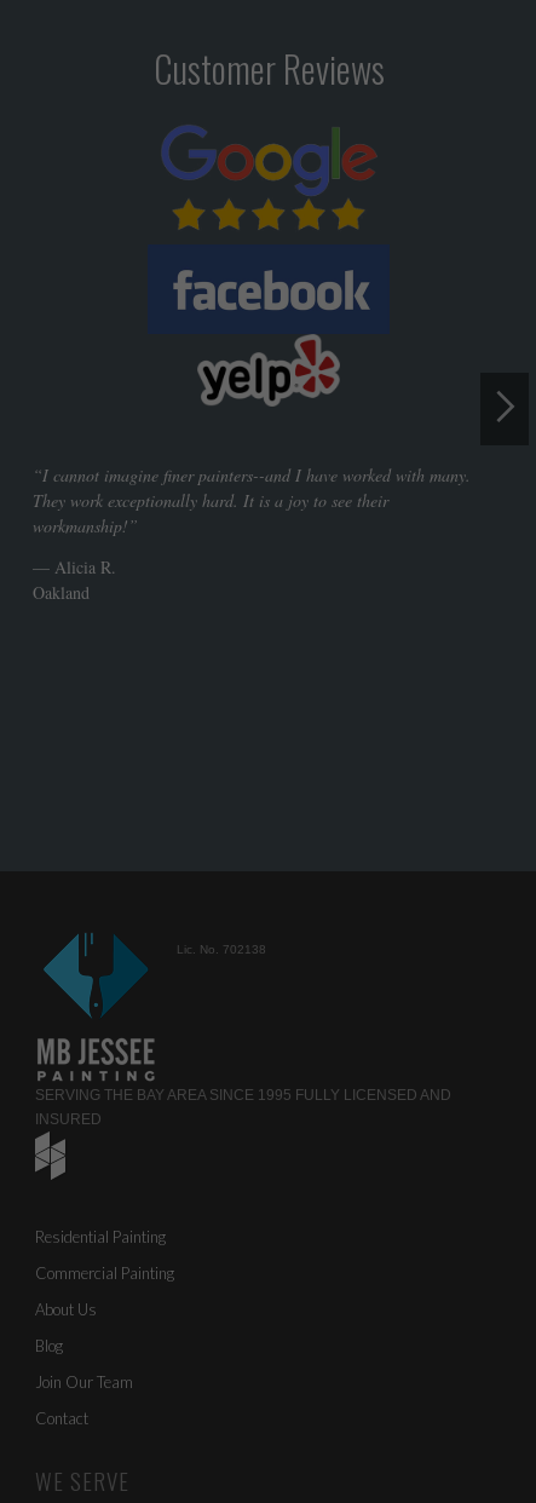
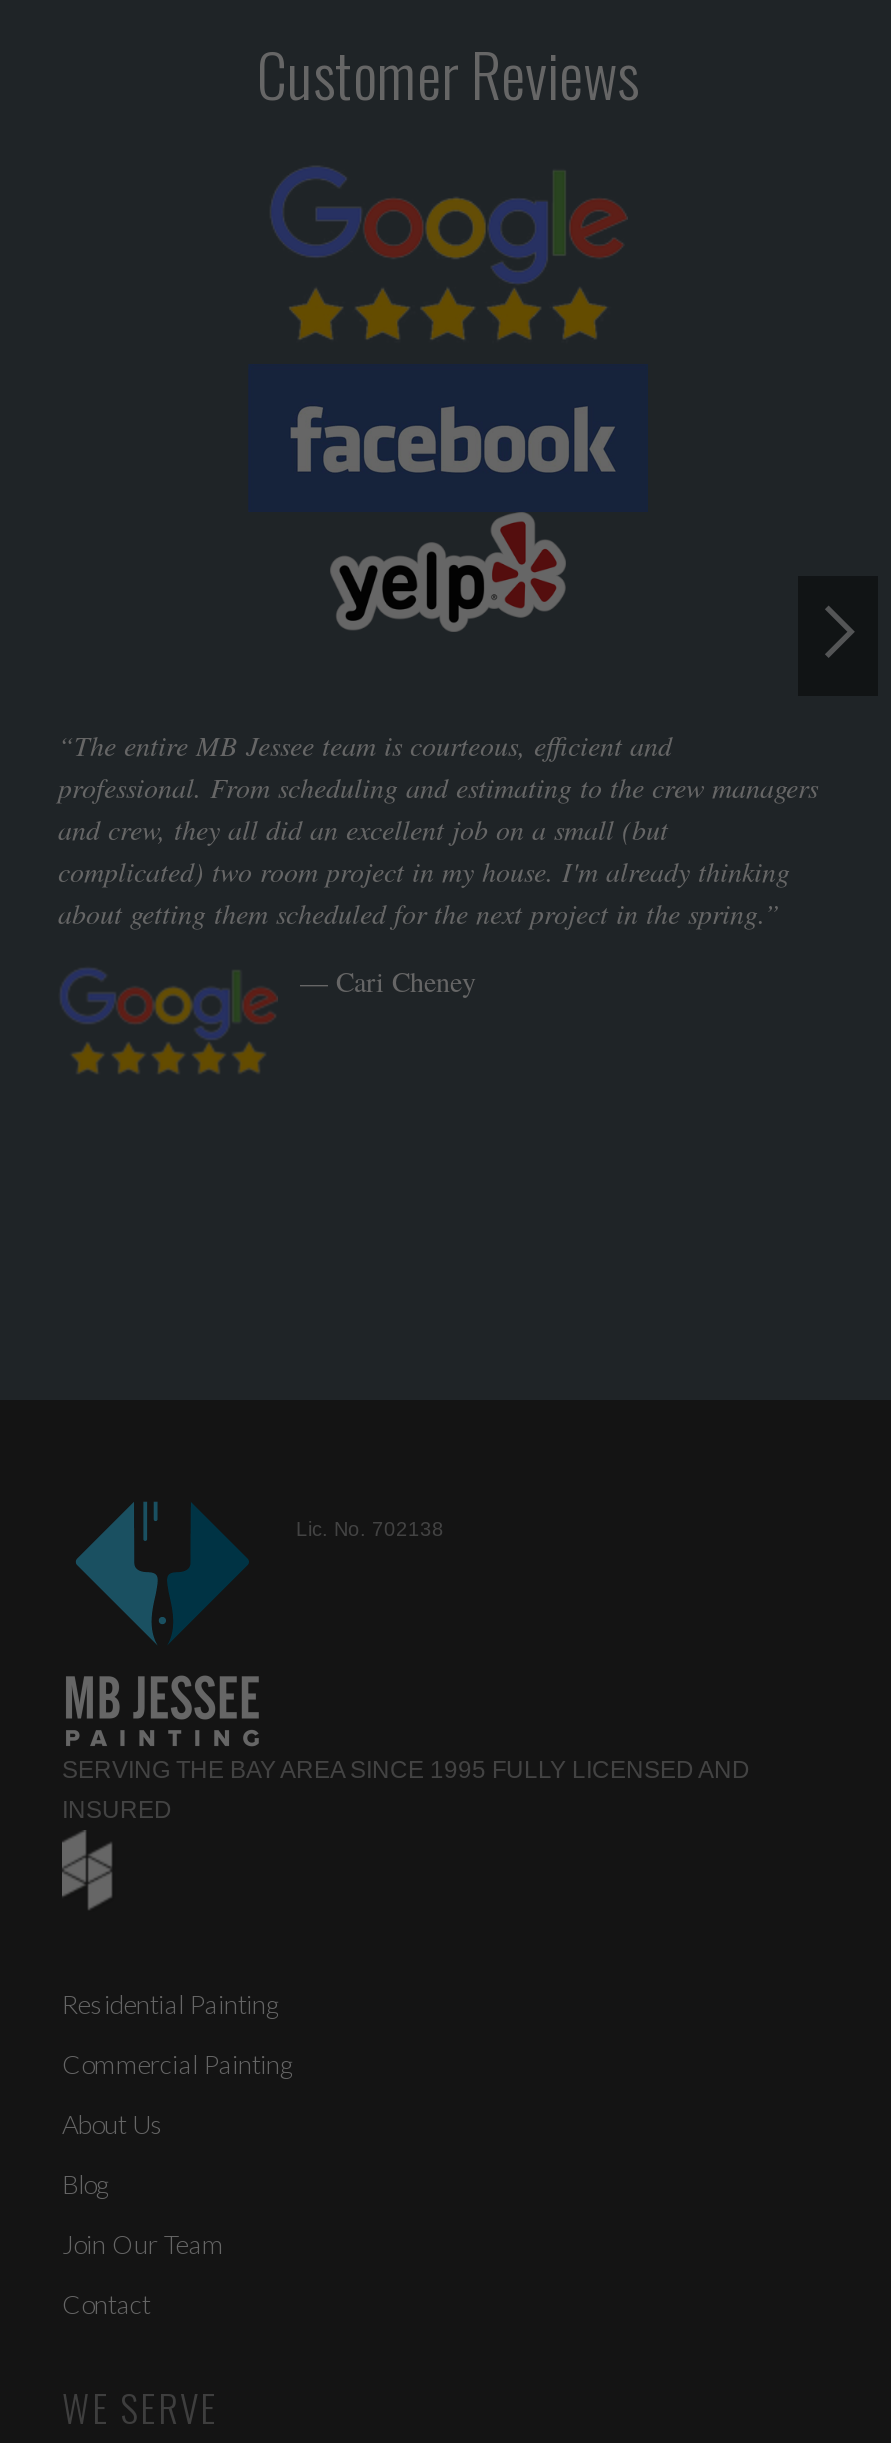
+ [image]

- “I cannot imagine finer painters--and I have worked with many.
- They work exceptionally hard. It is a joy to see their
- workmanship!”
+ “The entire MB Jessee team is courteous, efficient and
+ professional. From scheduling and estimating to the crew managers
+ and crew, they all did an excellent job on a small (but
+ complicated) two room project in my house. I'm already thinking
+ about getting them scheduled for the next project in the spring.”

- — Alicia R.
- Oakland
+ — Cari Cheney
